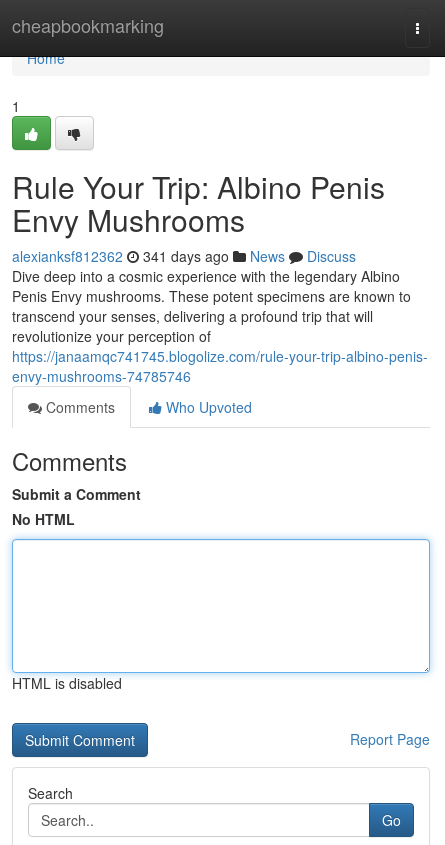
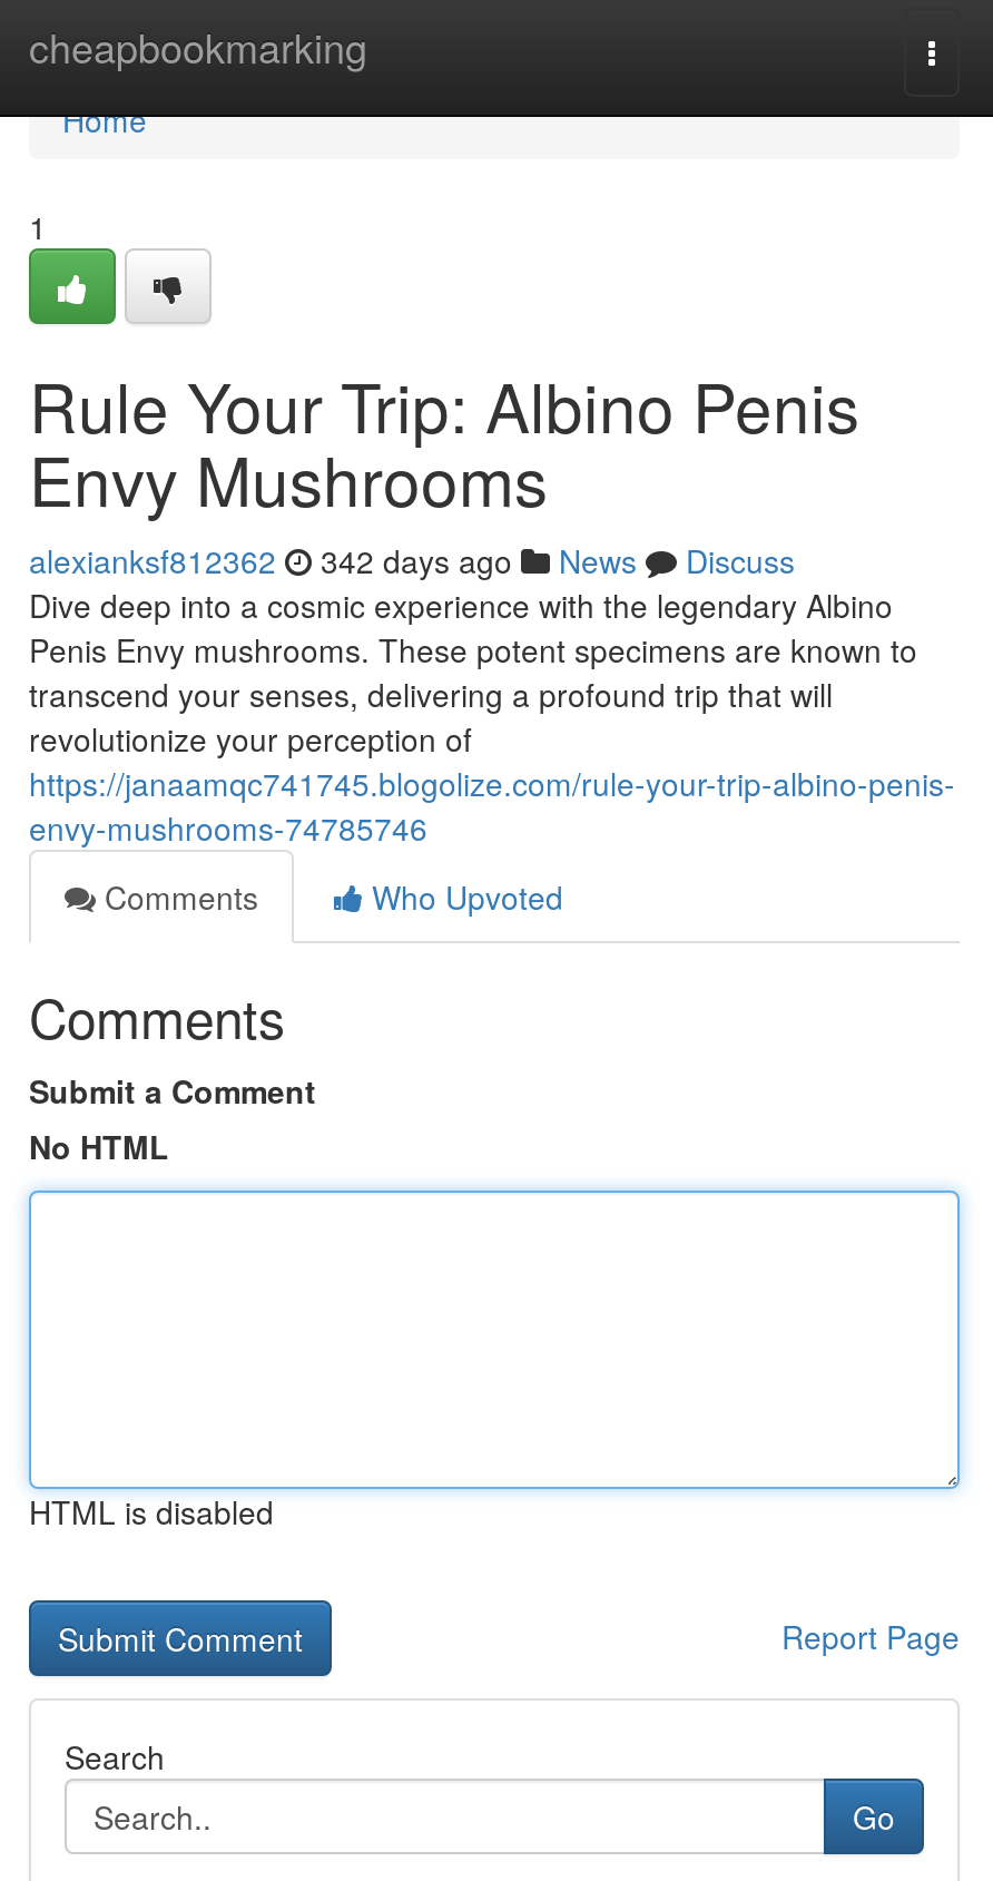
- alexianksf812362 341 days ago News Discuss
+ alexianksf812362 342 days ago News Discuss
